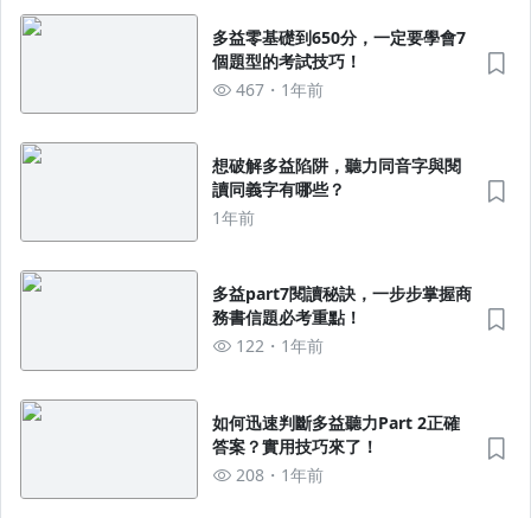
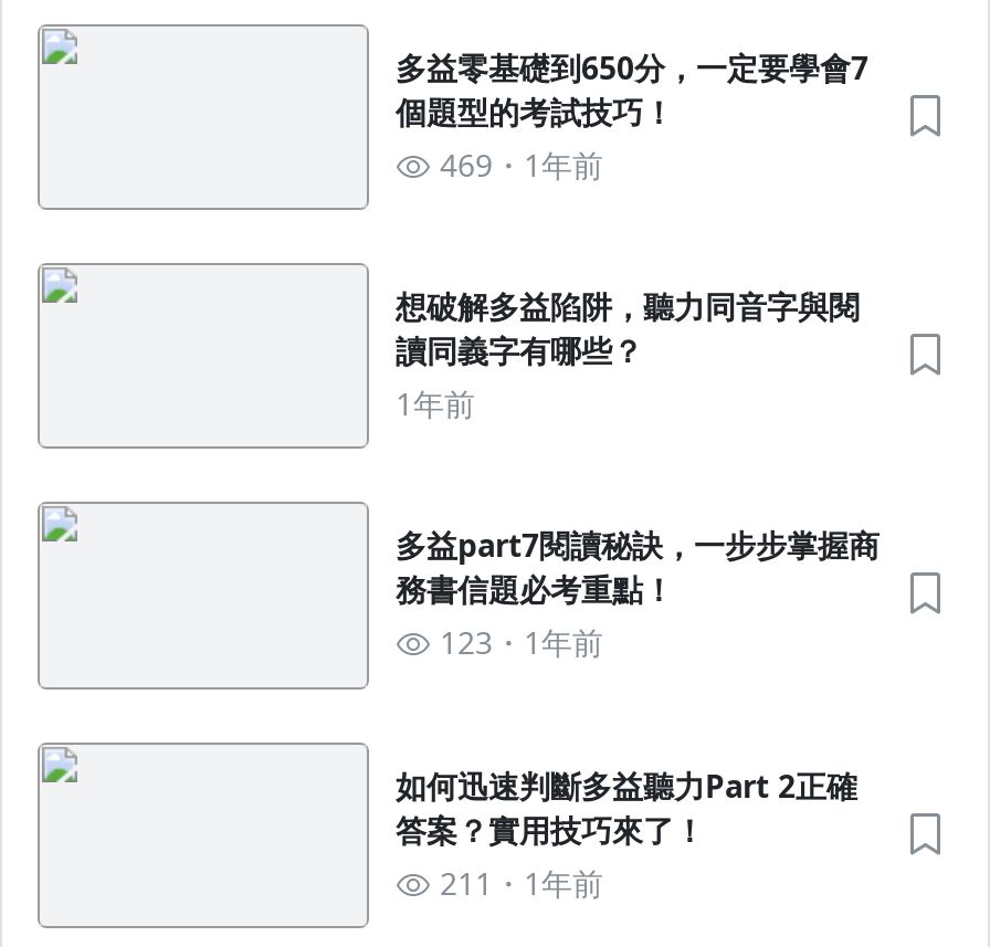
- 467 1年前
+ 469 1年前

- 122 1年前
+ 123 1年前

- 208 1年前
+ 211 1年前
